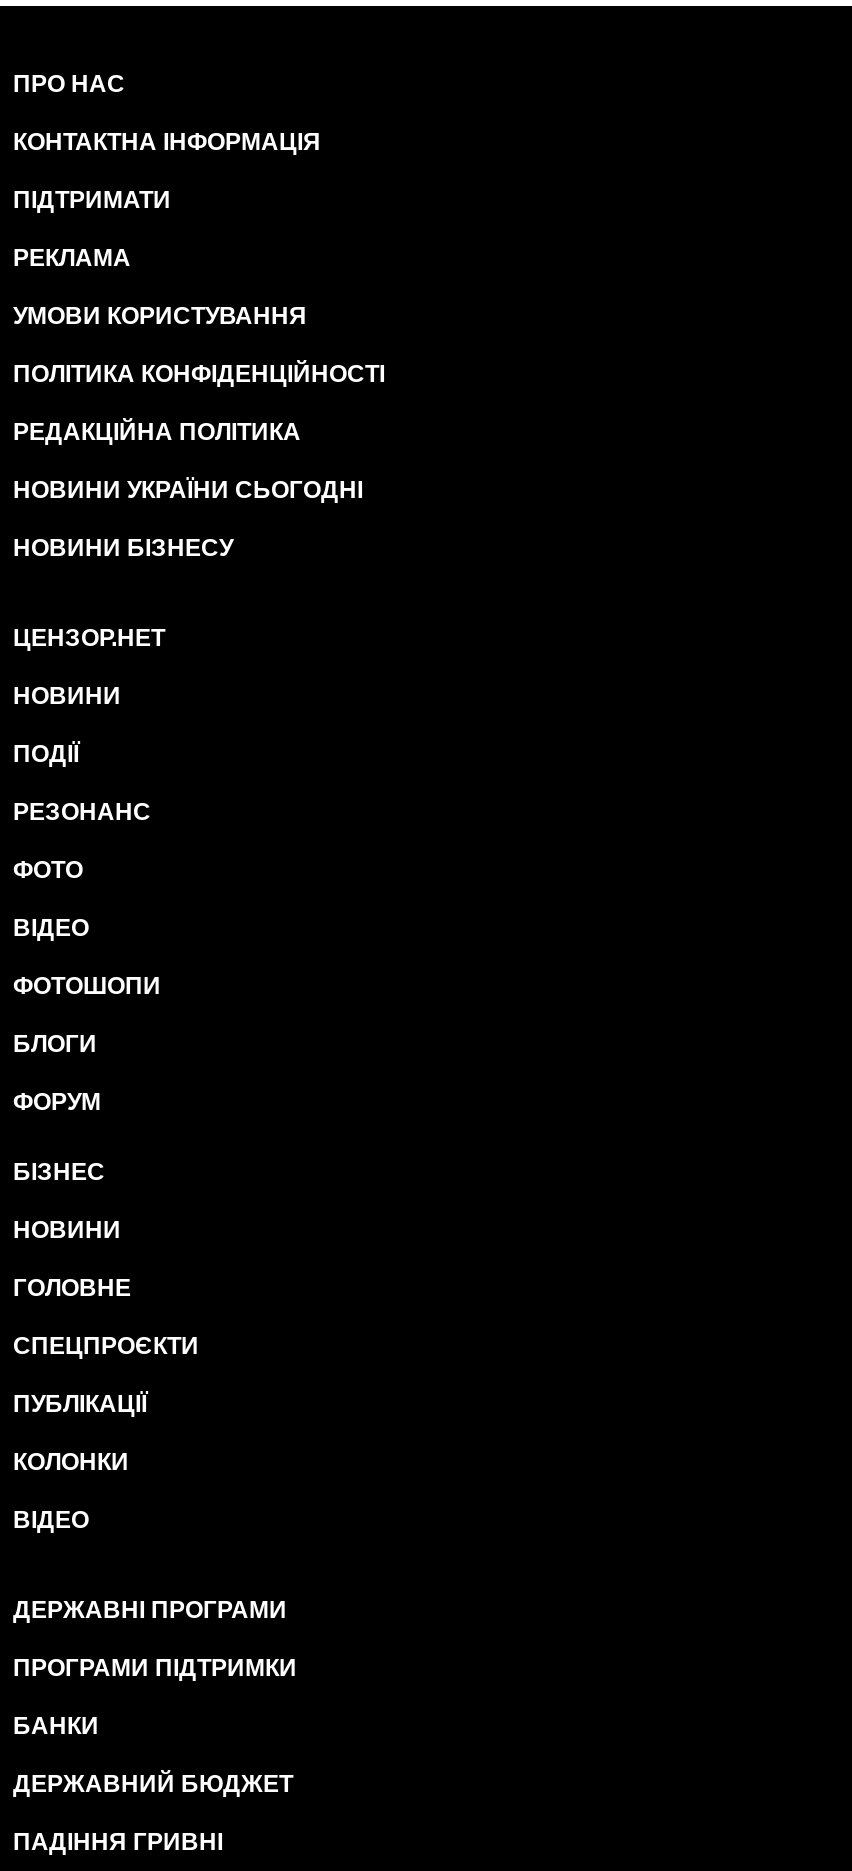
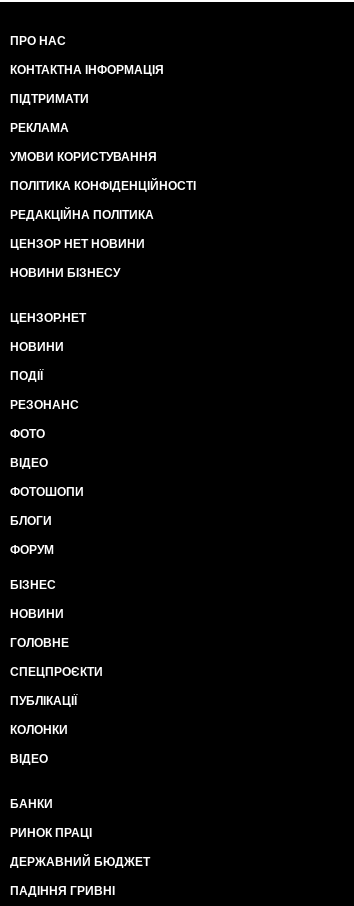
- НОВИНИ УКРАЇНИ СЬОГОДНІ
+ ЦЕНЗОР НЕТ НОВИНИ

- ДЕРЖАВНІ ПРОГРАМИ
- ПРОГРАМИ ПІДТРИМКИ

moved up: БАНКИ

+ РИНОК ПРАЦІ
